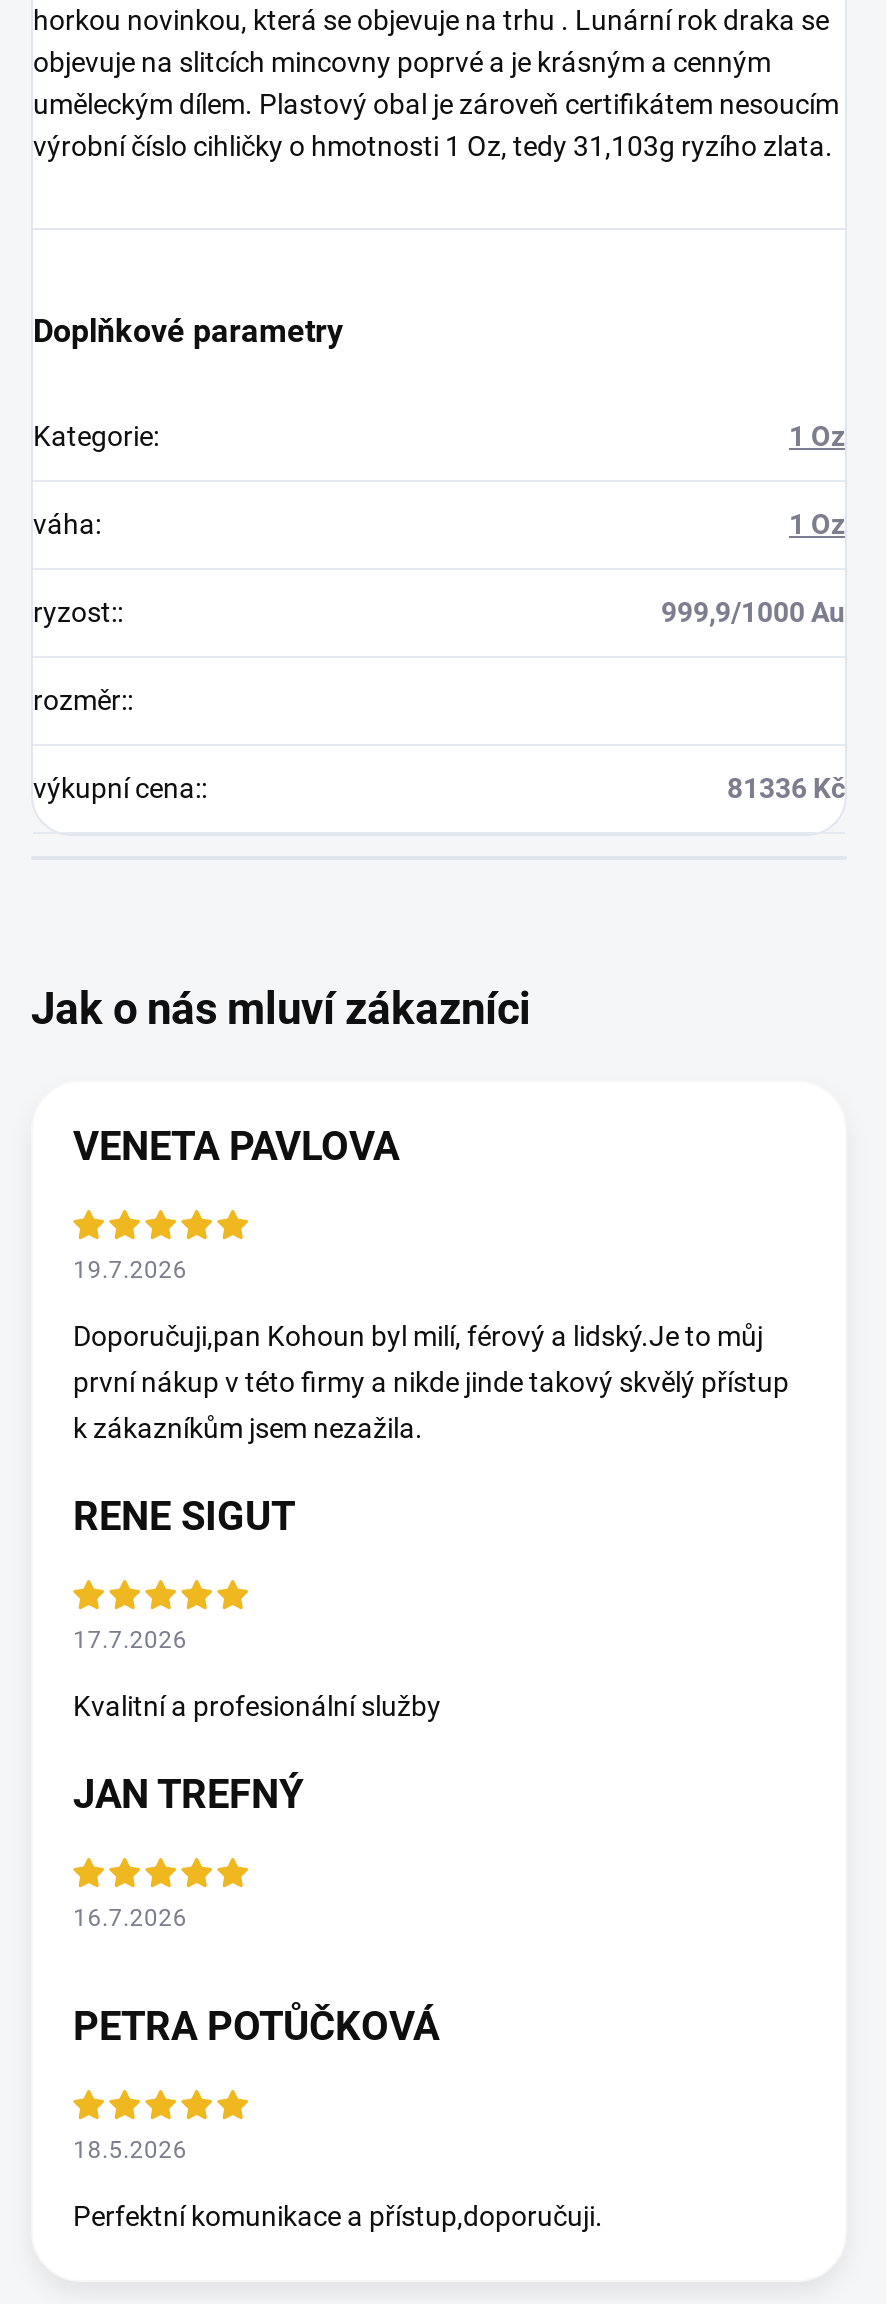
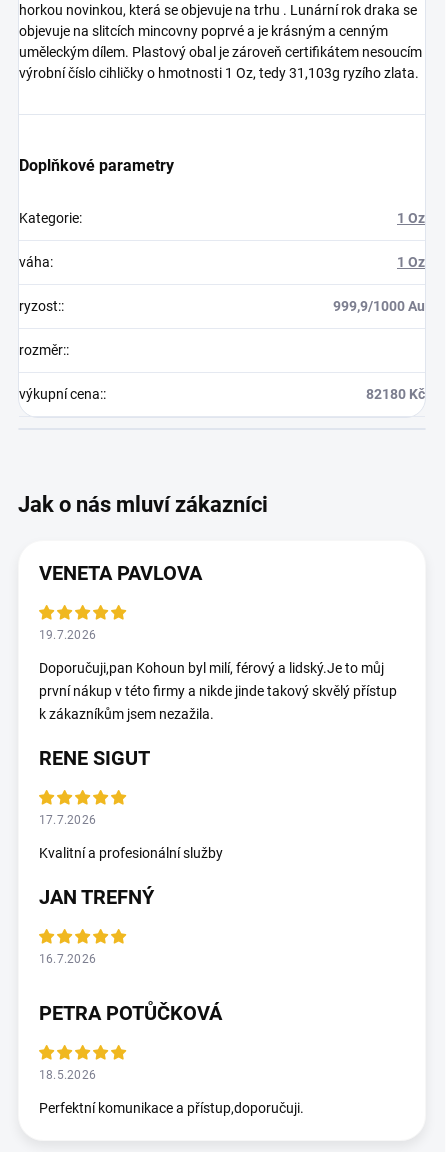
- 81336 Kč
+ 82180 Kč
